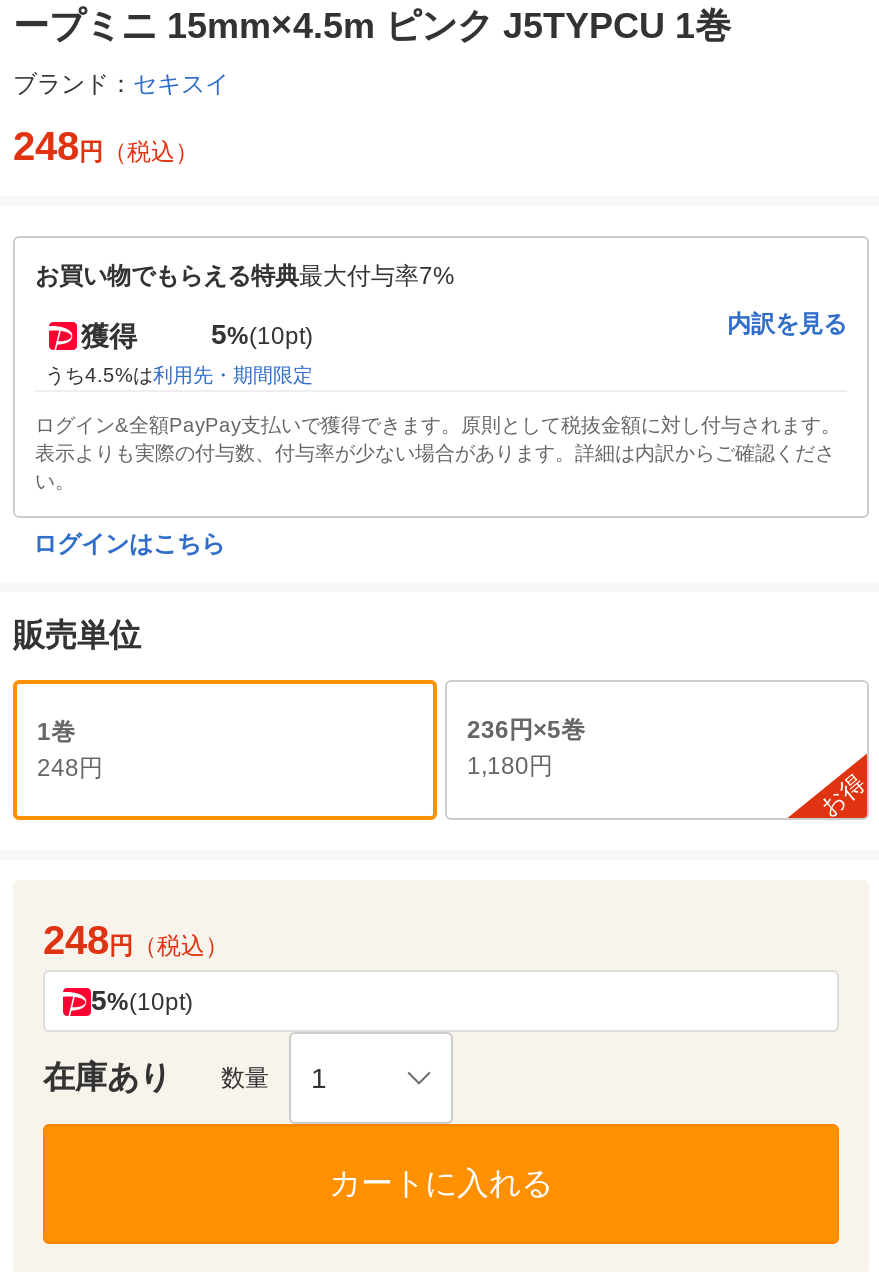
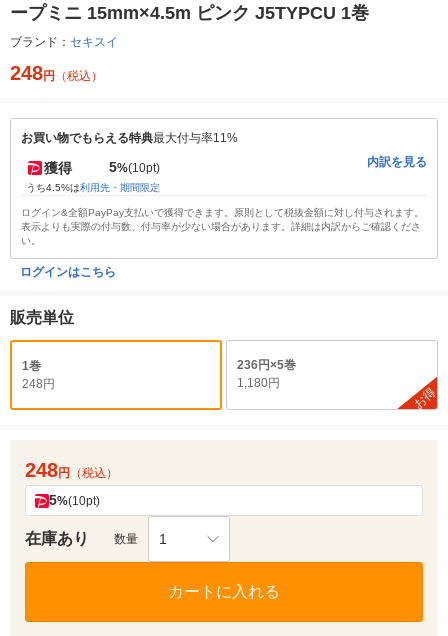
- お買い物でもらえる特典最大付与率7%
+ お買い物でもらえる特典最大付与率11%
